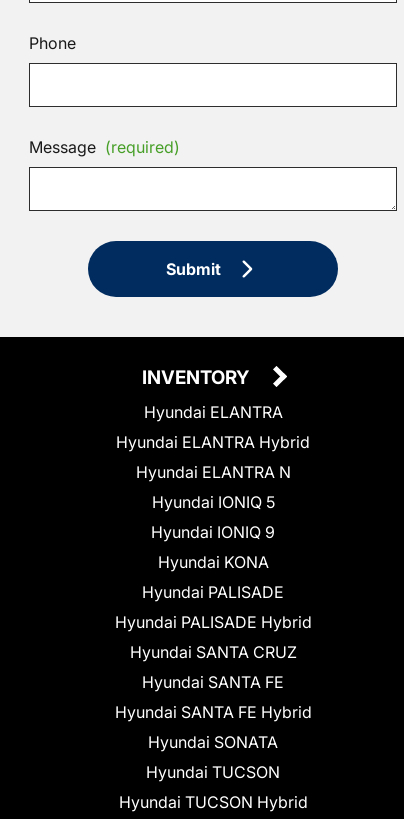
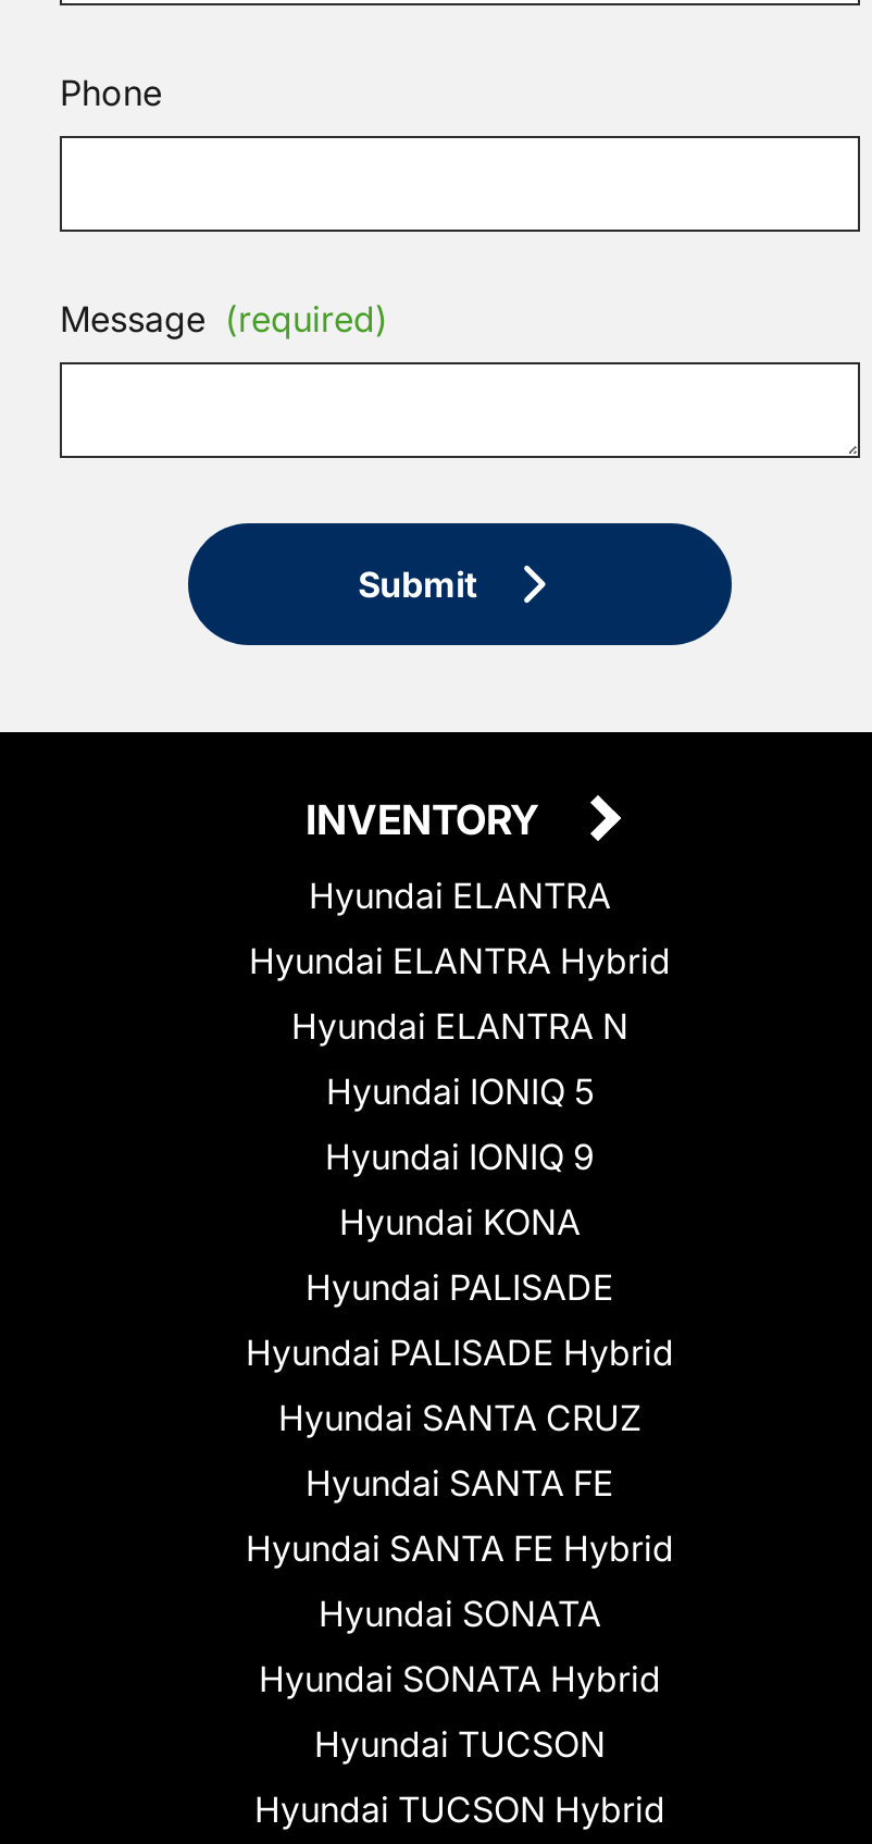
+ Hyundai SONATA Hybrid
